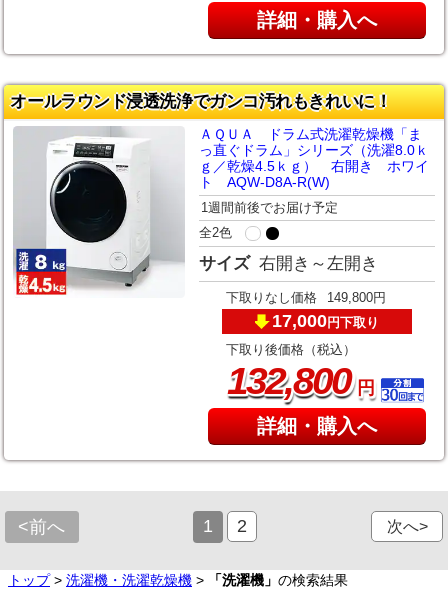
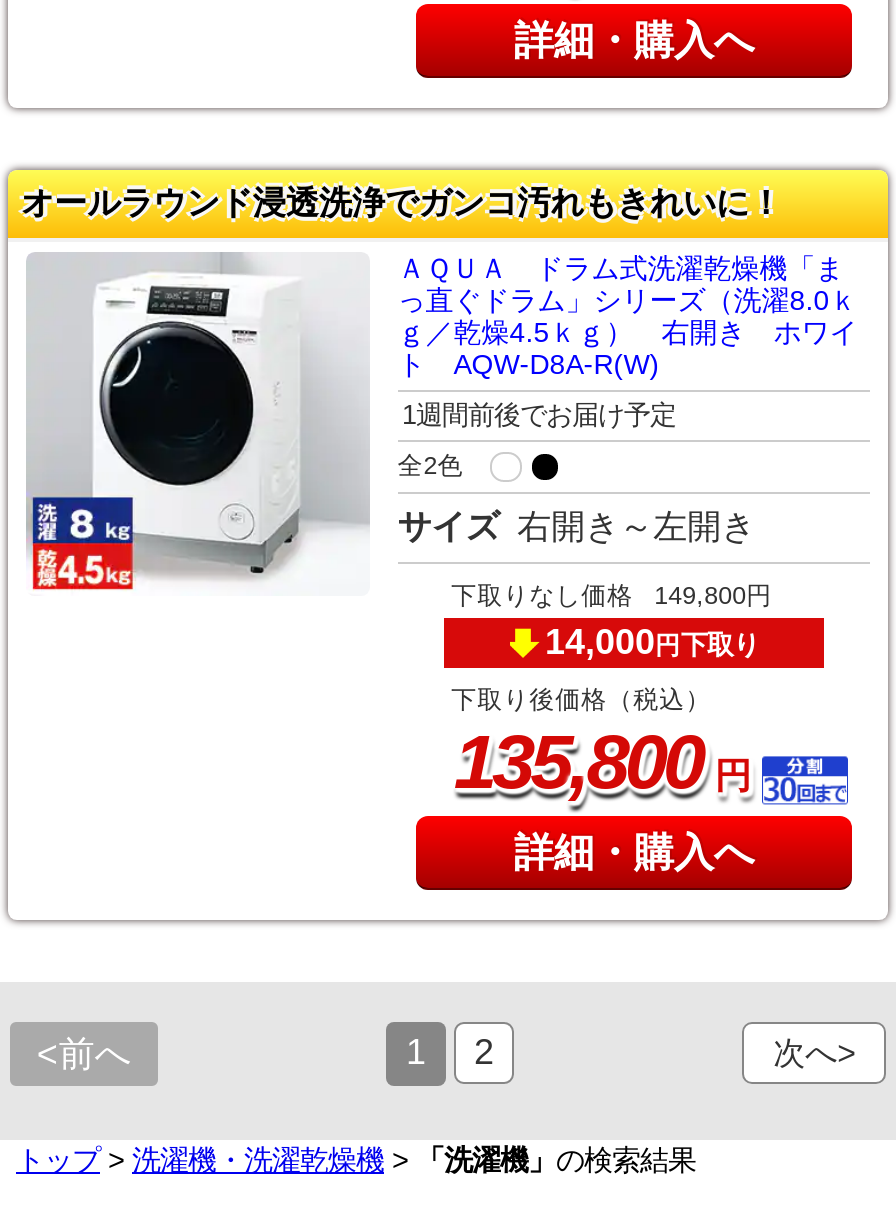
- 17,000円下取り
+ 14,000円下取り

- 132,800 円
+ 135,800 円
